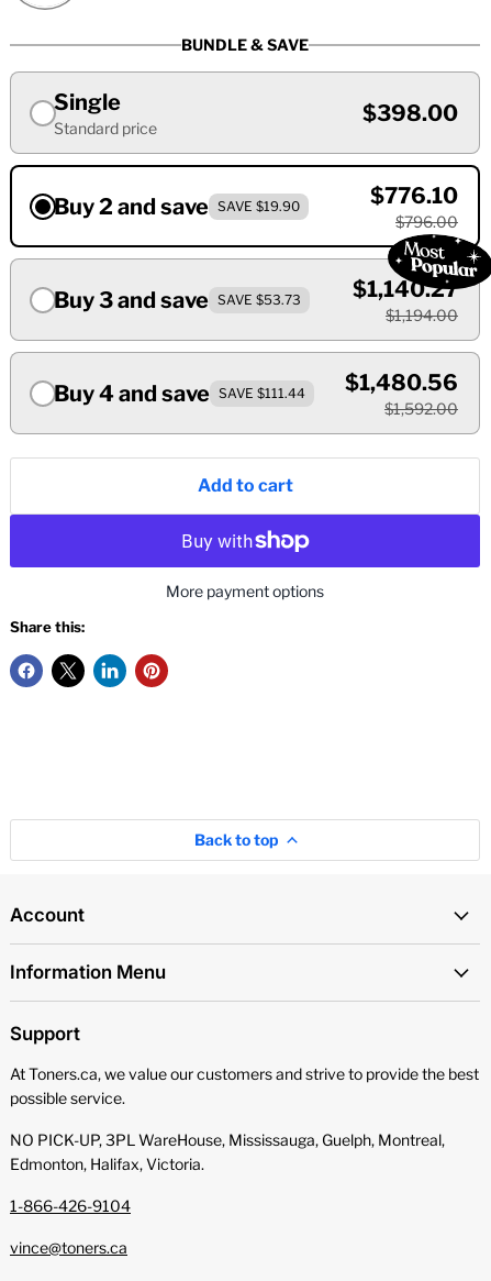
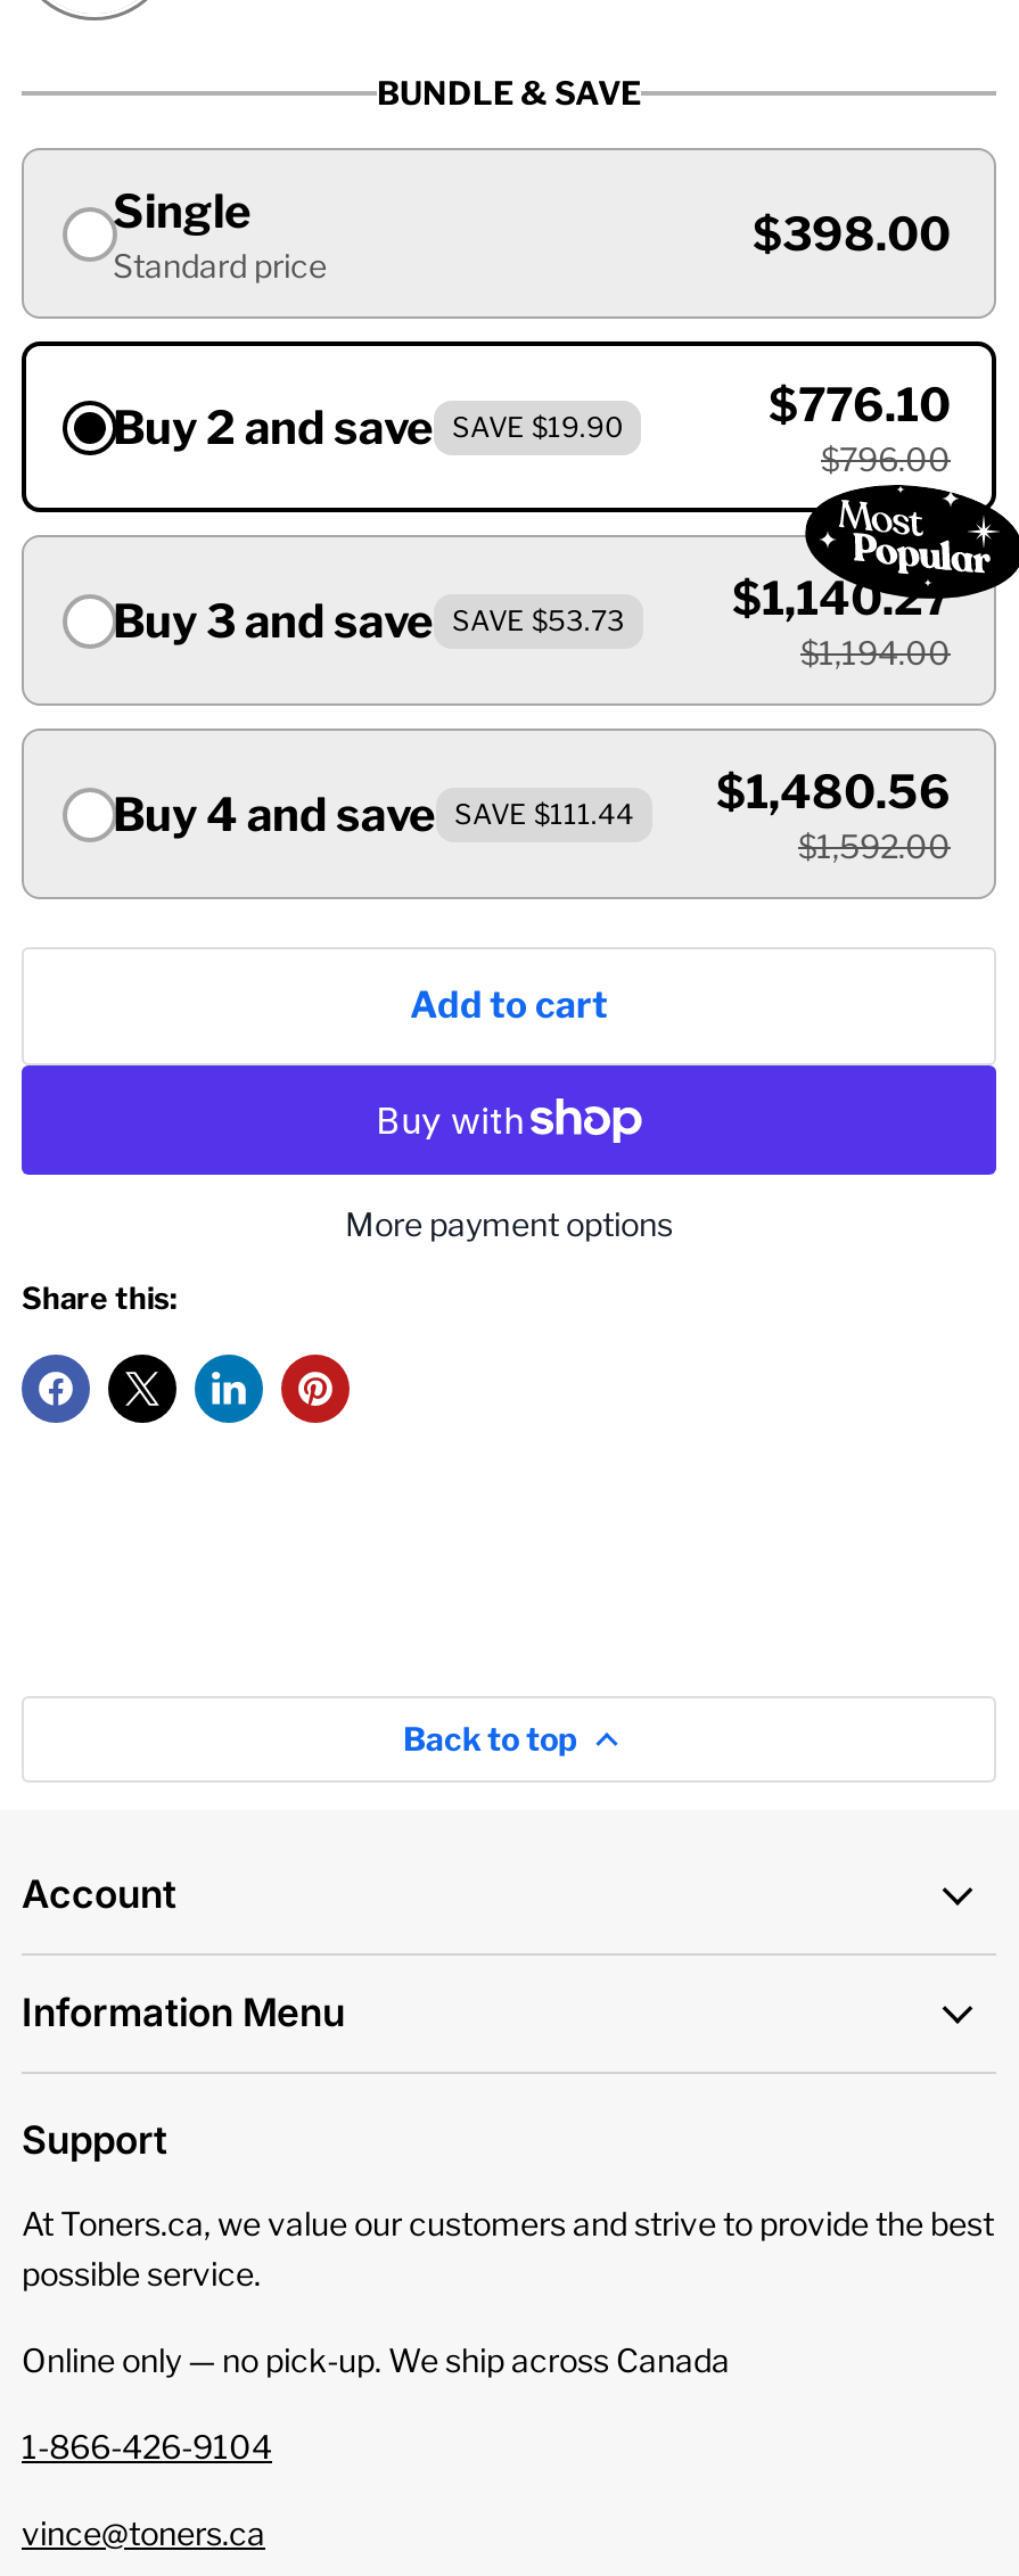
- NO PICK-UP, 3PL WareHouse, Mississauga, Guelph, Montreal,
- Edmonton, Halifax, Victoria.
+ Online only — no pick‑up. We ship across Canada
